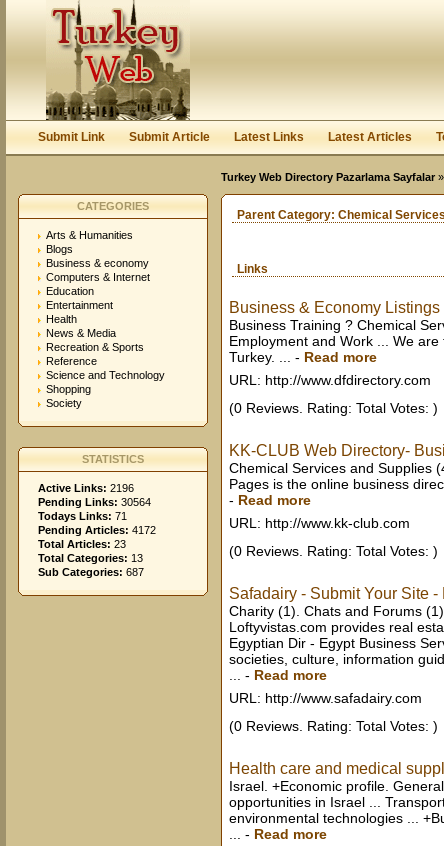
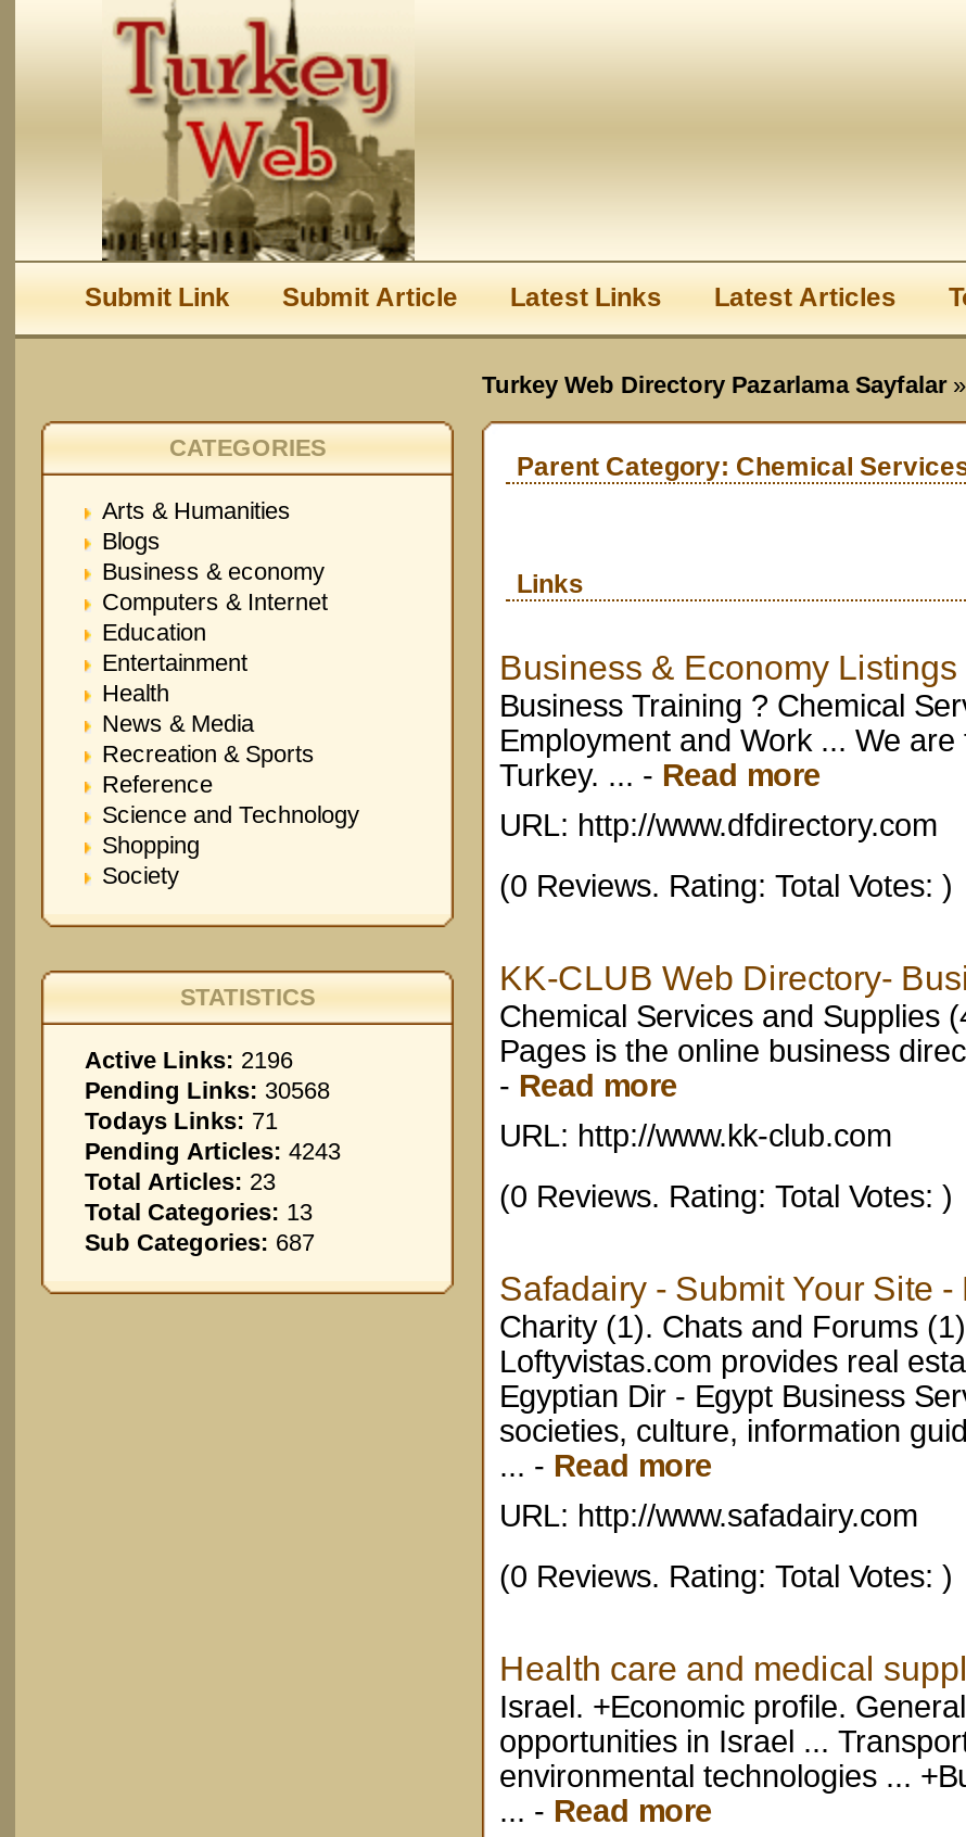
- Pending Links: 30564
+ Pending Links: 30568

- Pending Articles: 4172
+ Pending Articles: 4243
